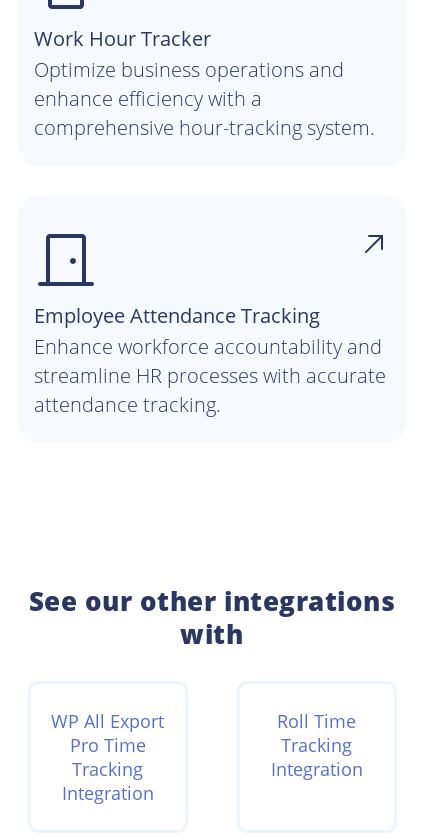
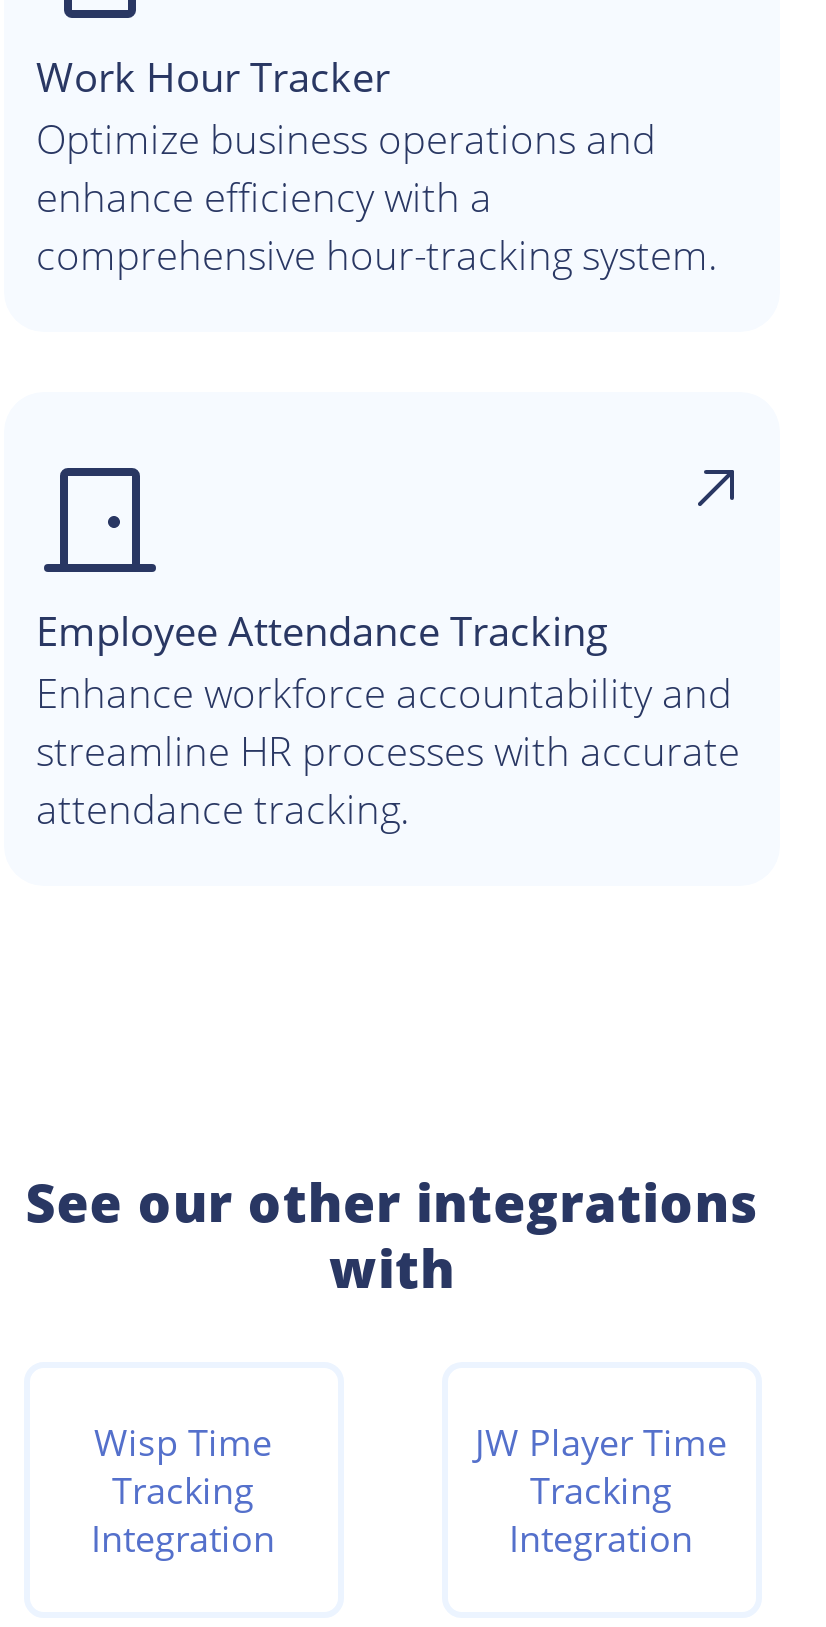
- WP All Export
- Pro Time
+ Wisp Time

- Roll Time
+ JW Player Time
